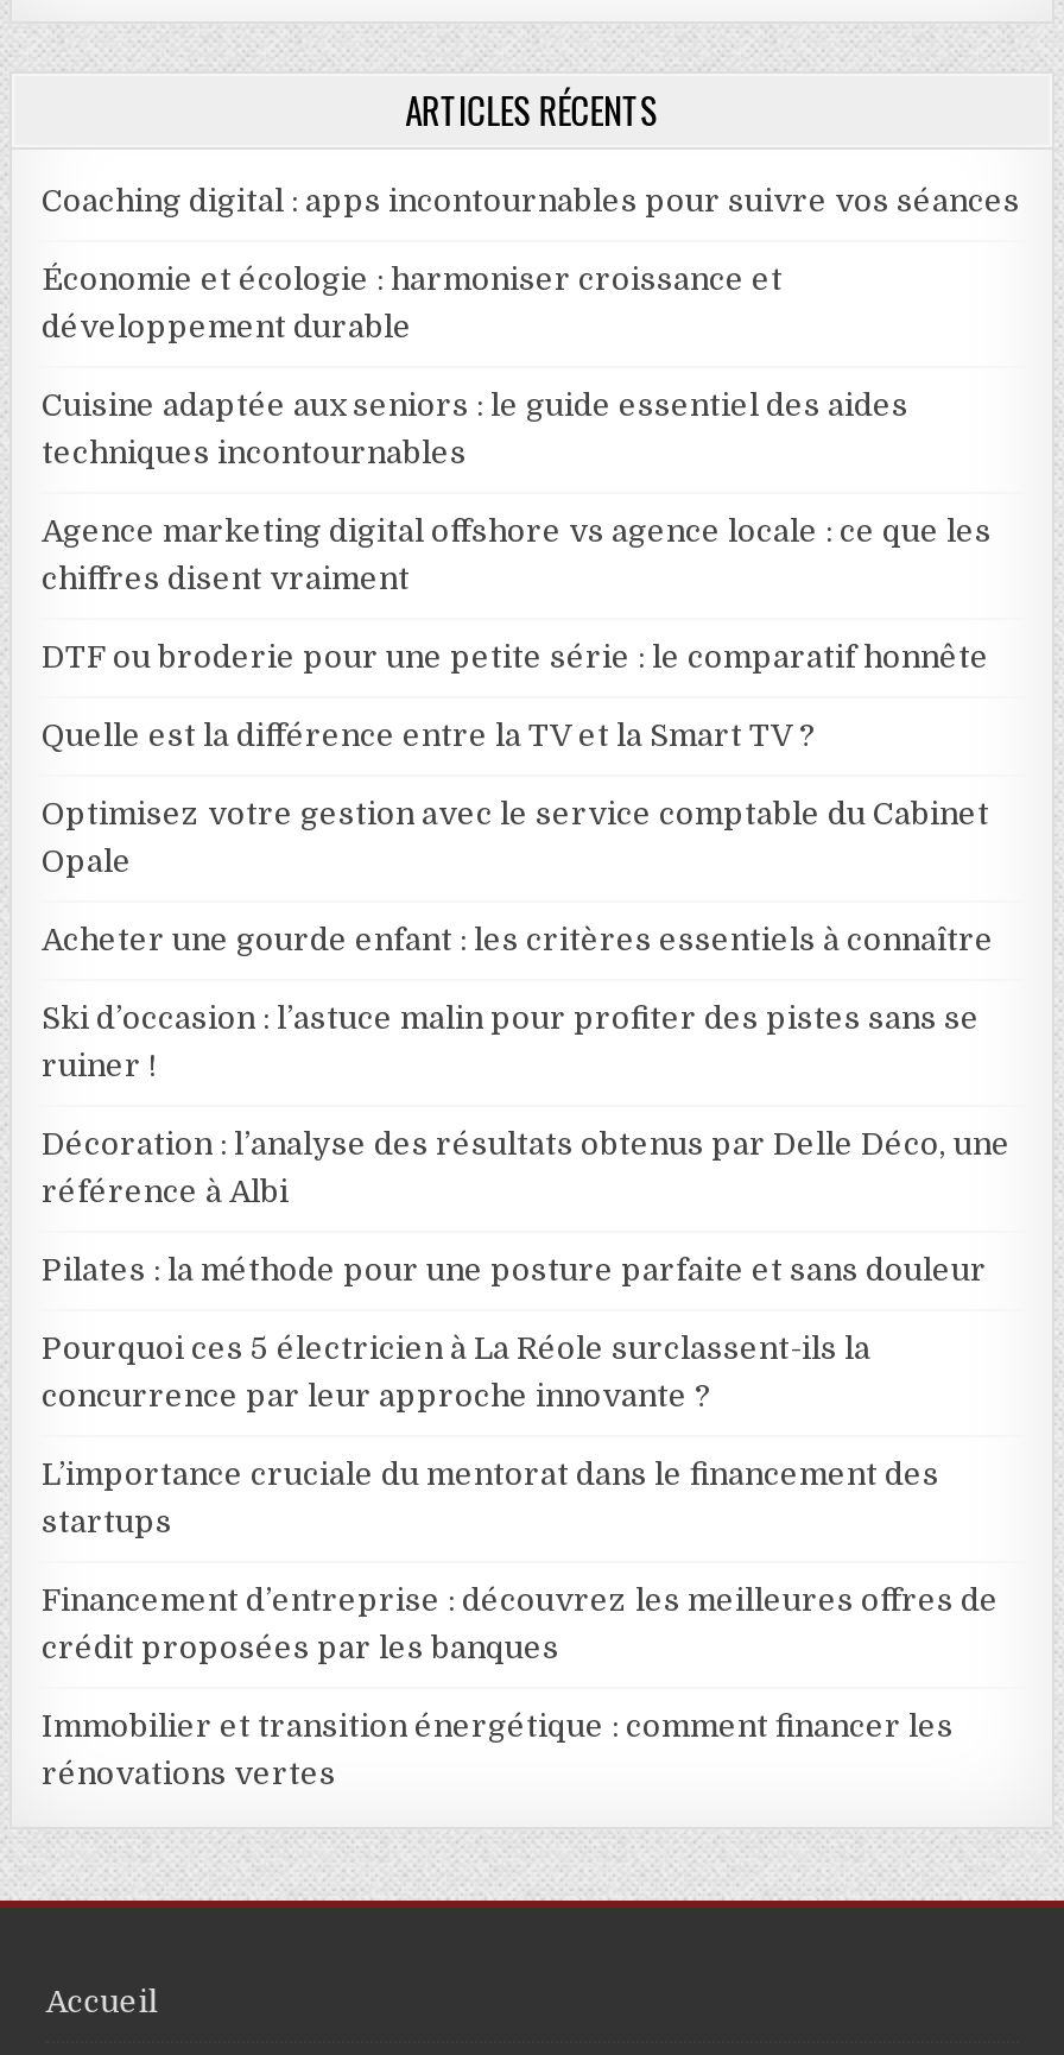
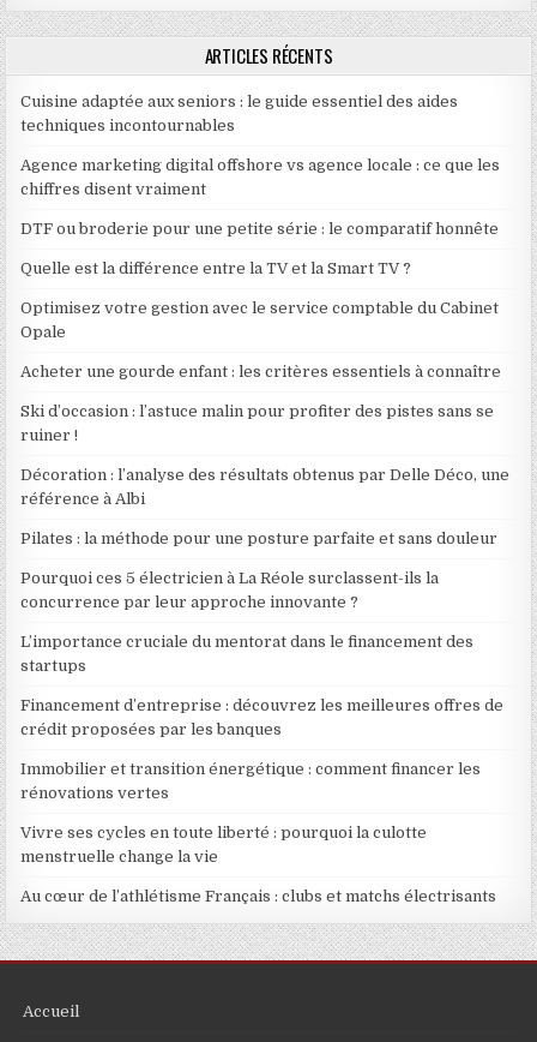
- Coaching digital : apps incontournables pour suivre vos séances
- Économie et écologie : harmoniser croissance et
- développement durable

moved up: Cuisine adaptée aux seniors : le guide essentiel des aides | techniques incontournables | Agence marketing digital offshore vs agence locale : ce que les | ... | Immobilier et transition énergétique : comment financer les | rénovations vertes

+ Vivre ses cycles en toute liberté : pourquoi la culotte
+ menstruelle change la vie
+ Au cœur de l’athlétisme Français : clubs et matchs électrisants
